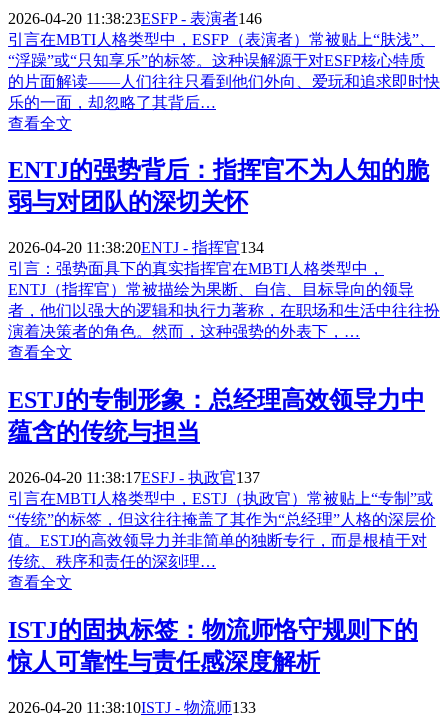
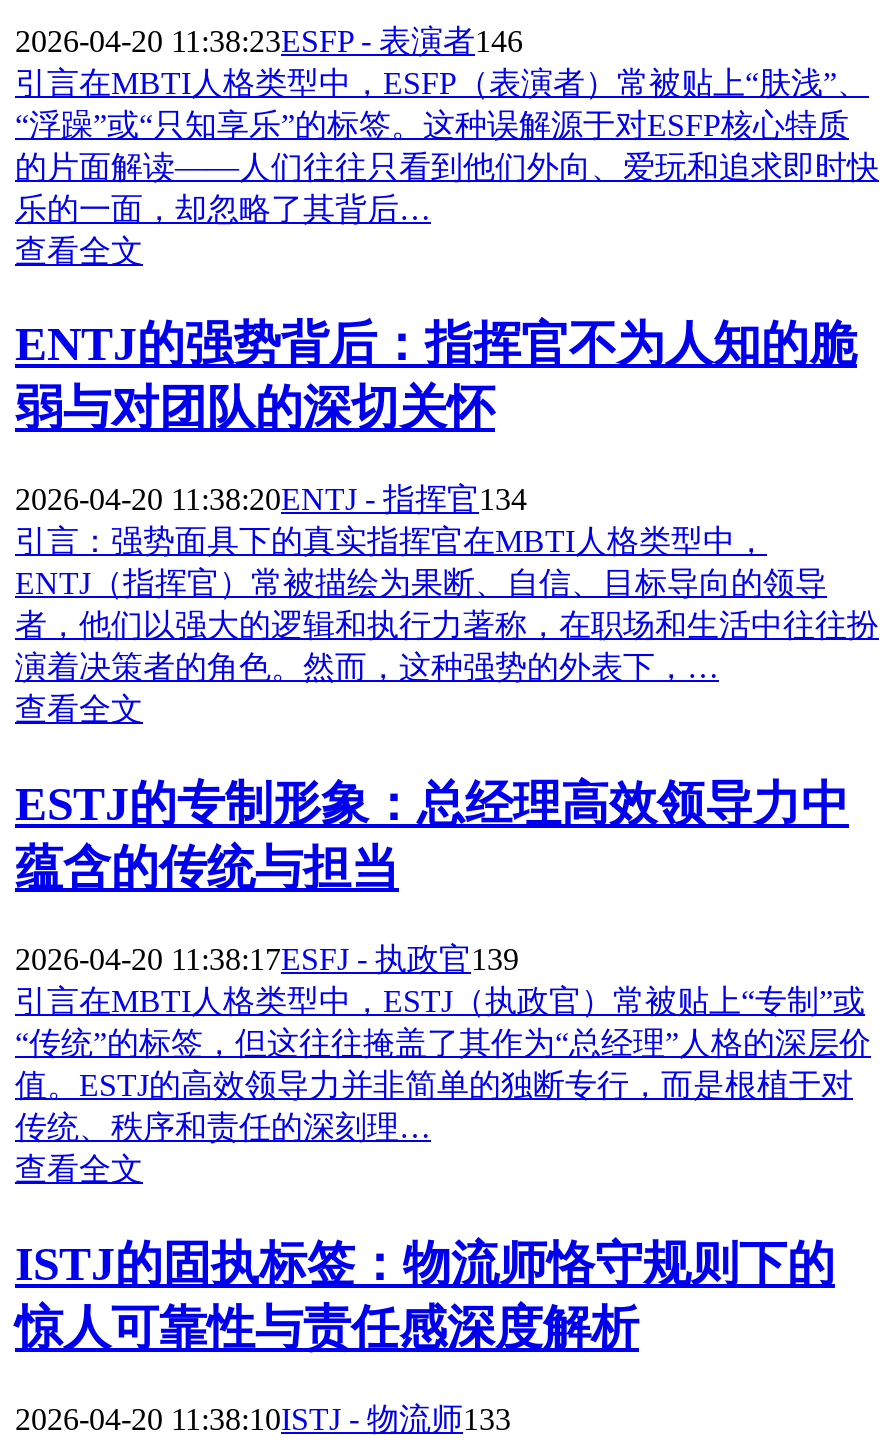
- 2026-04-20 11:38:17ESFJ - 执政官137
+ 2026-04-20 11:38:17ESFJ - 执政官139
